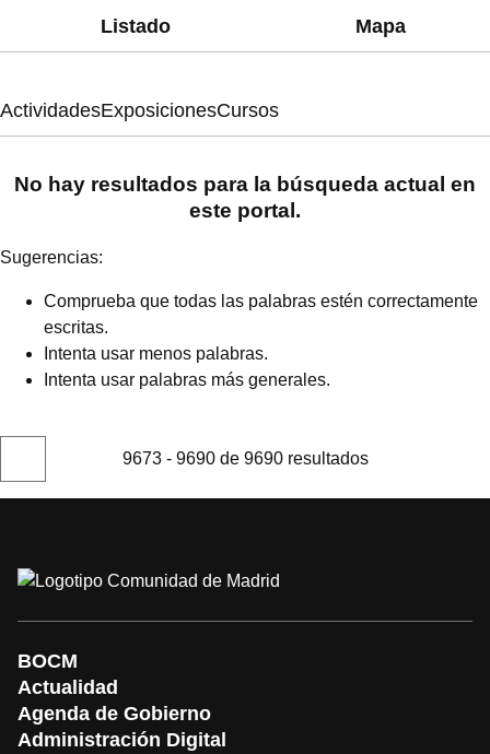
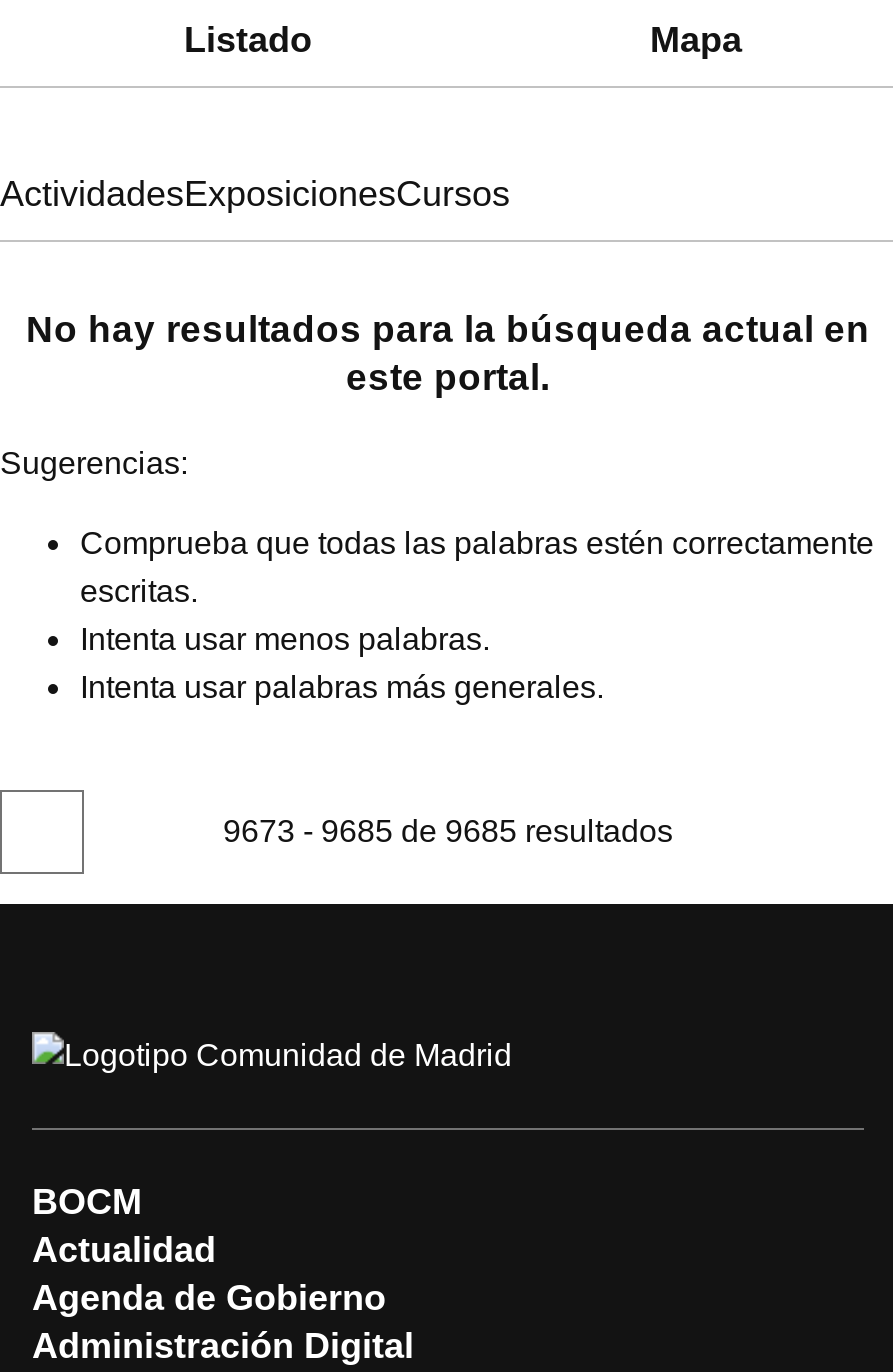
- 9673 - 9690 de 9690 resultados
+ 9673 - 9685 de 9685 resultados
